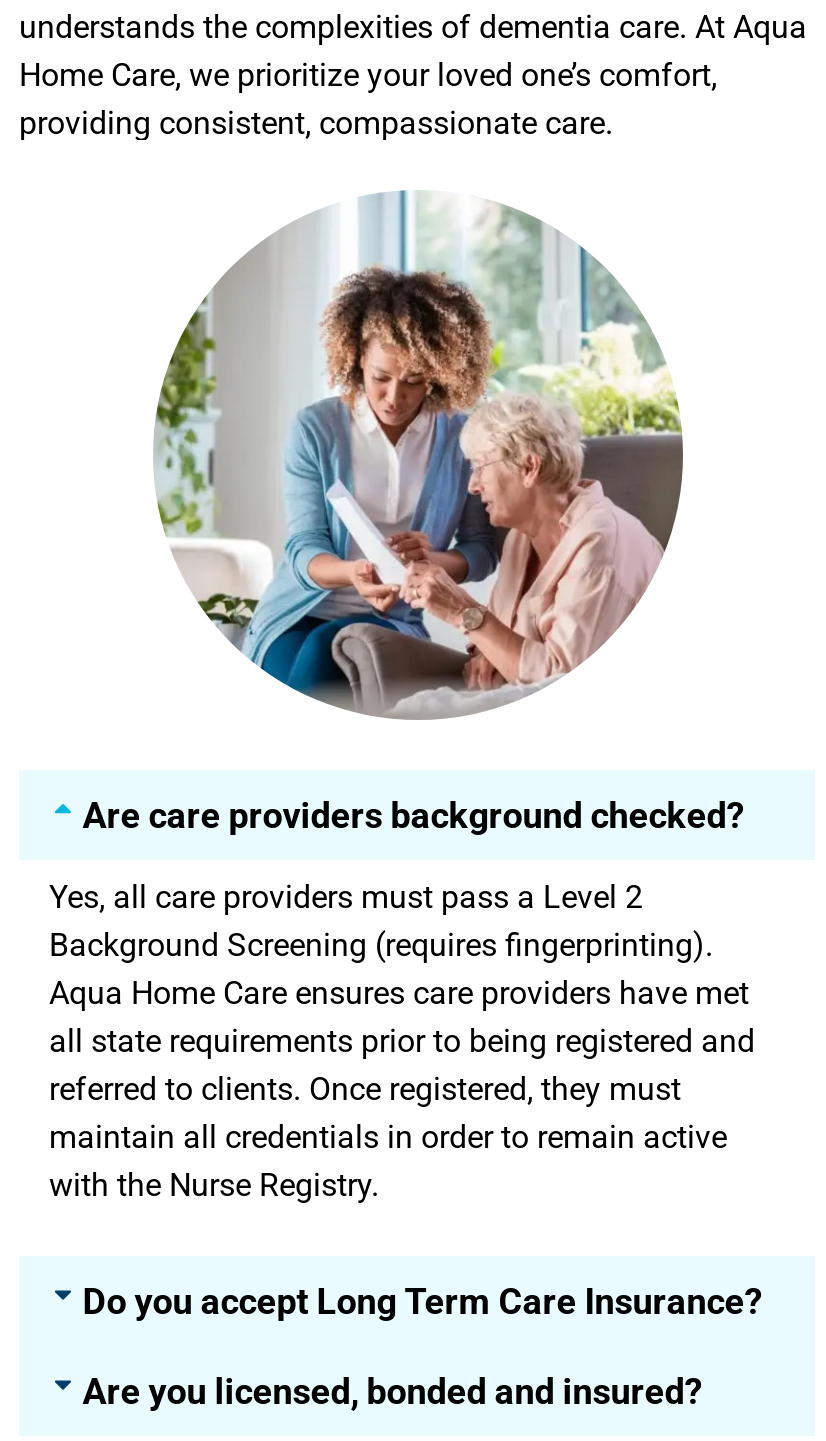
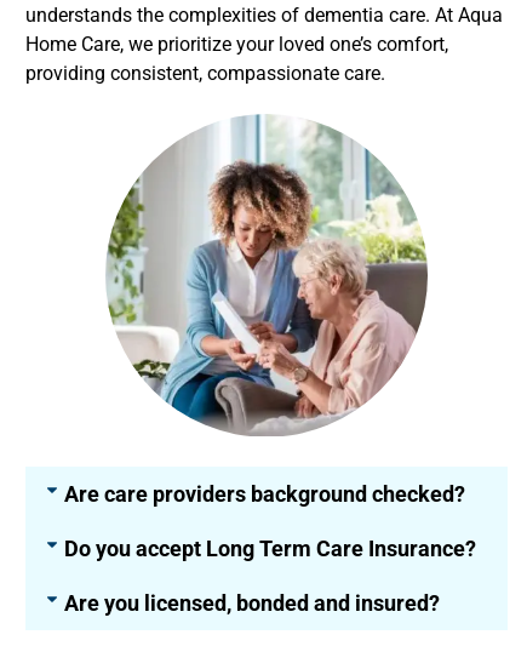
- Yes, all care providers must pass a Level 2
- Background Screening (requires fingerprinting).
- Aqua Home Care ensures care providers have met
- all state requirements prior to being registered and
- referred to clients. Once registered, they must
- maintain all credentials in order to remain active
- with the Nurse Registry.
